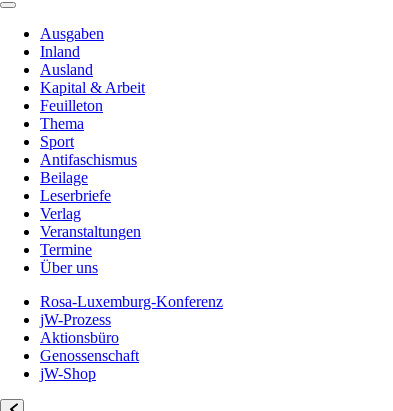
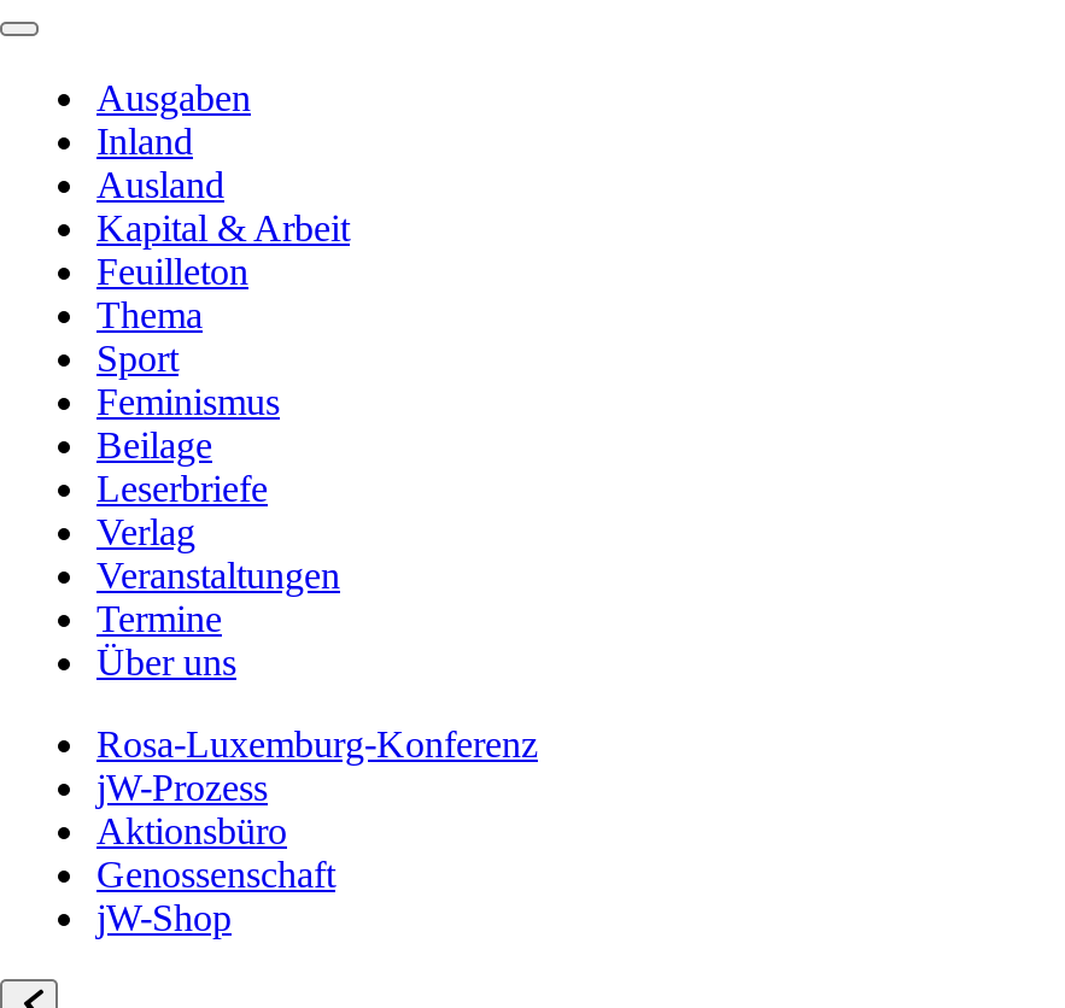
- Antifaschismus
+ Feminismus
